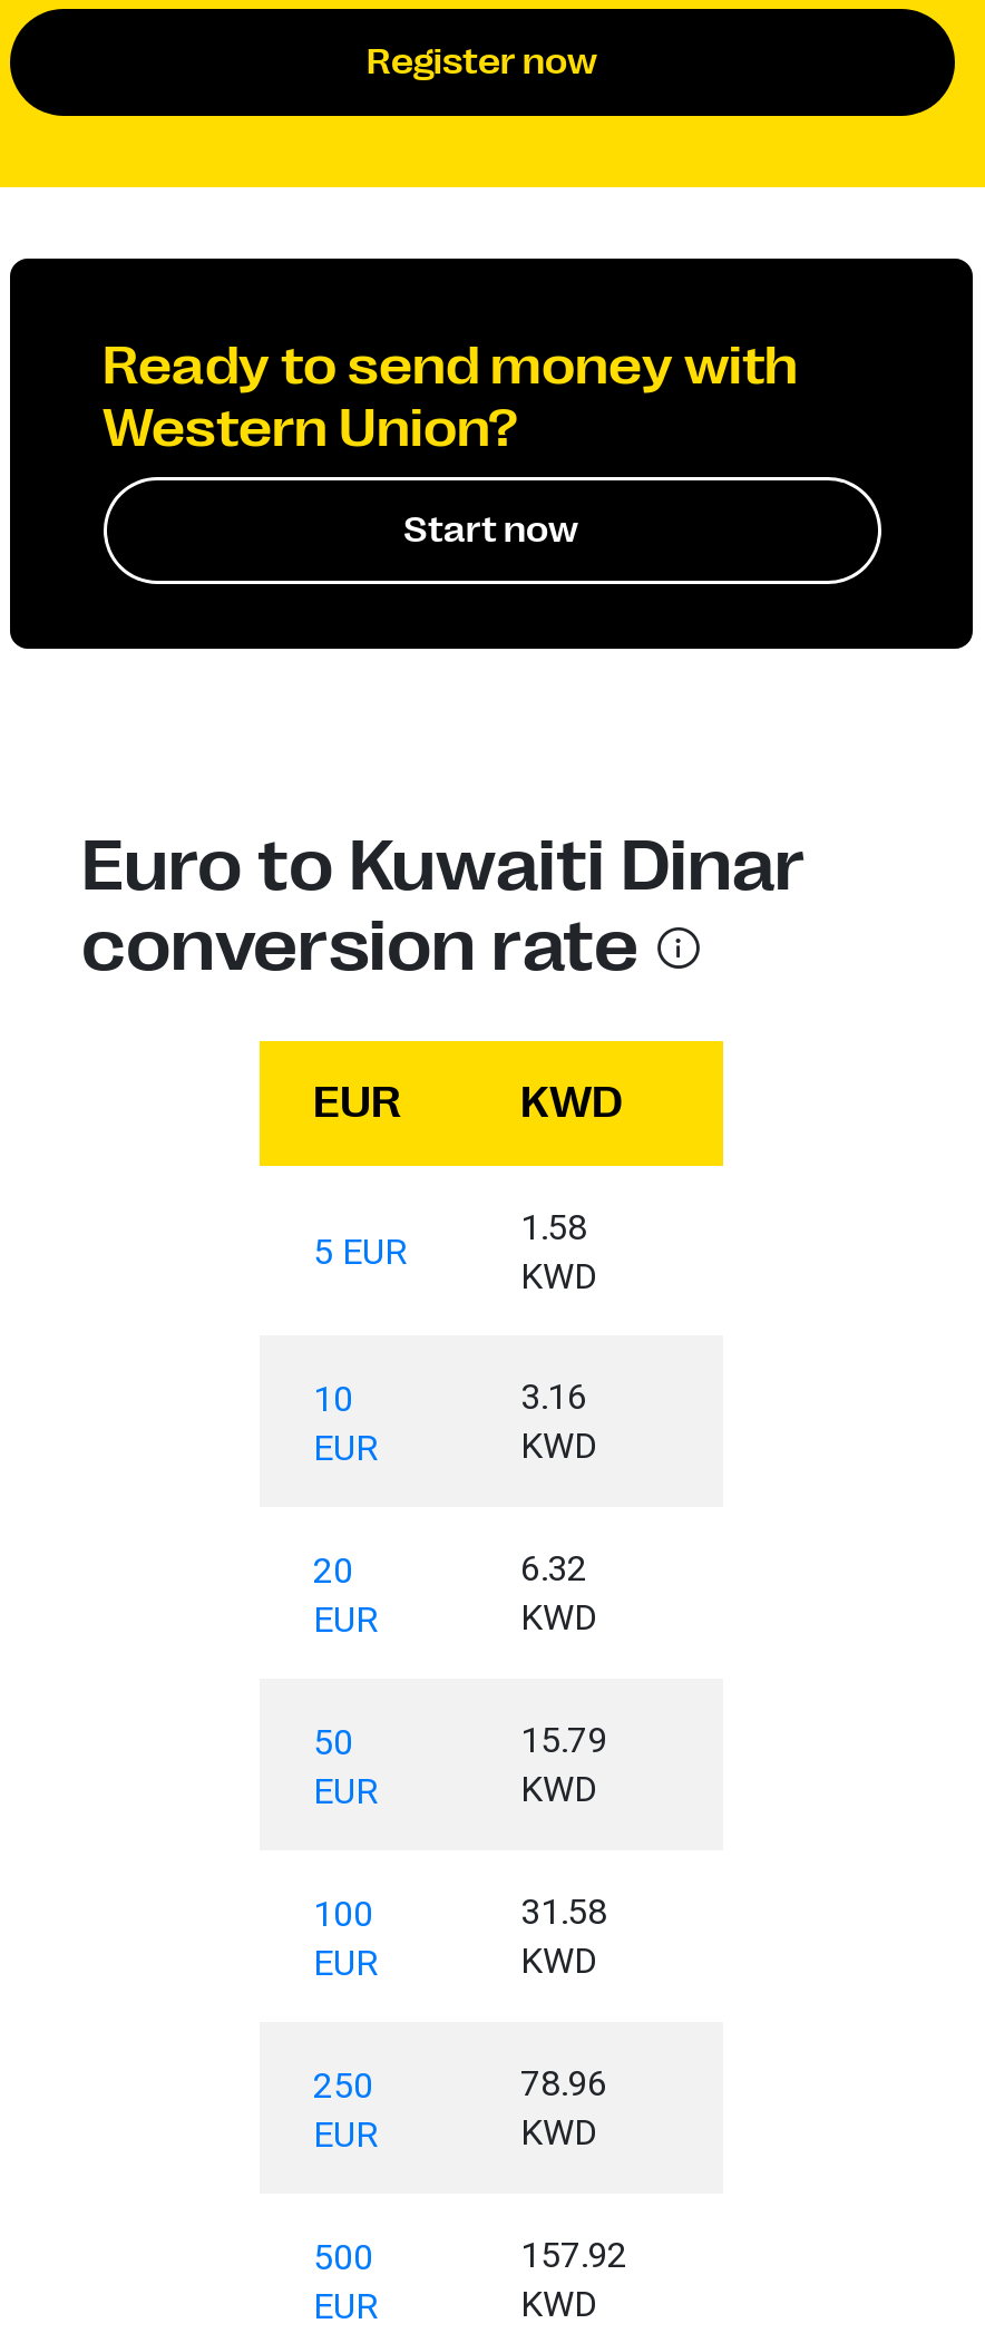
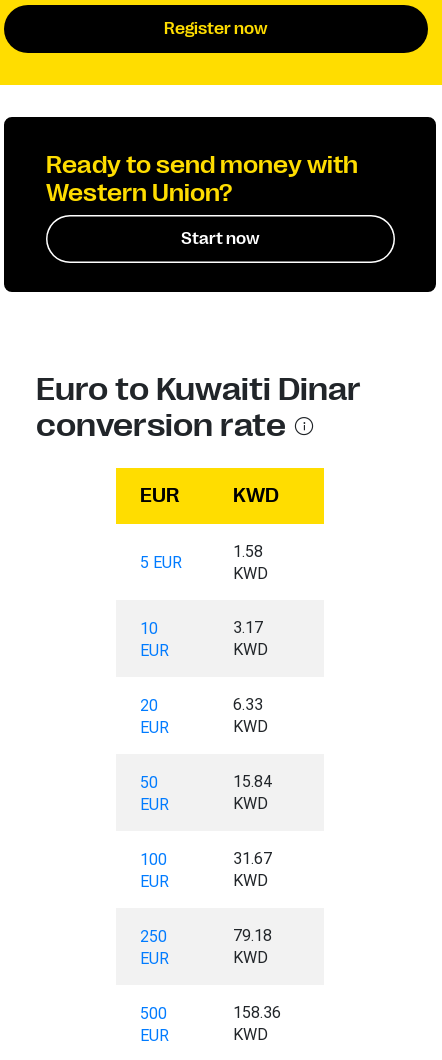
- 3.16
+ 3.17

- 6.32
+ 6.33

- 15.79
+ 15.84

- 31.58
+ 31.67

- 78.96
+ 79.18

- 157.92
+ 158.36
